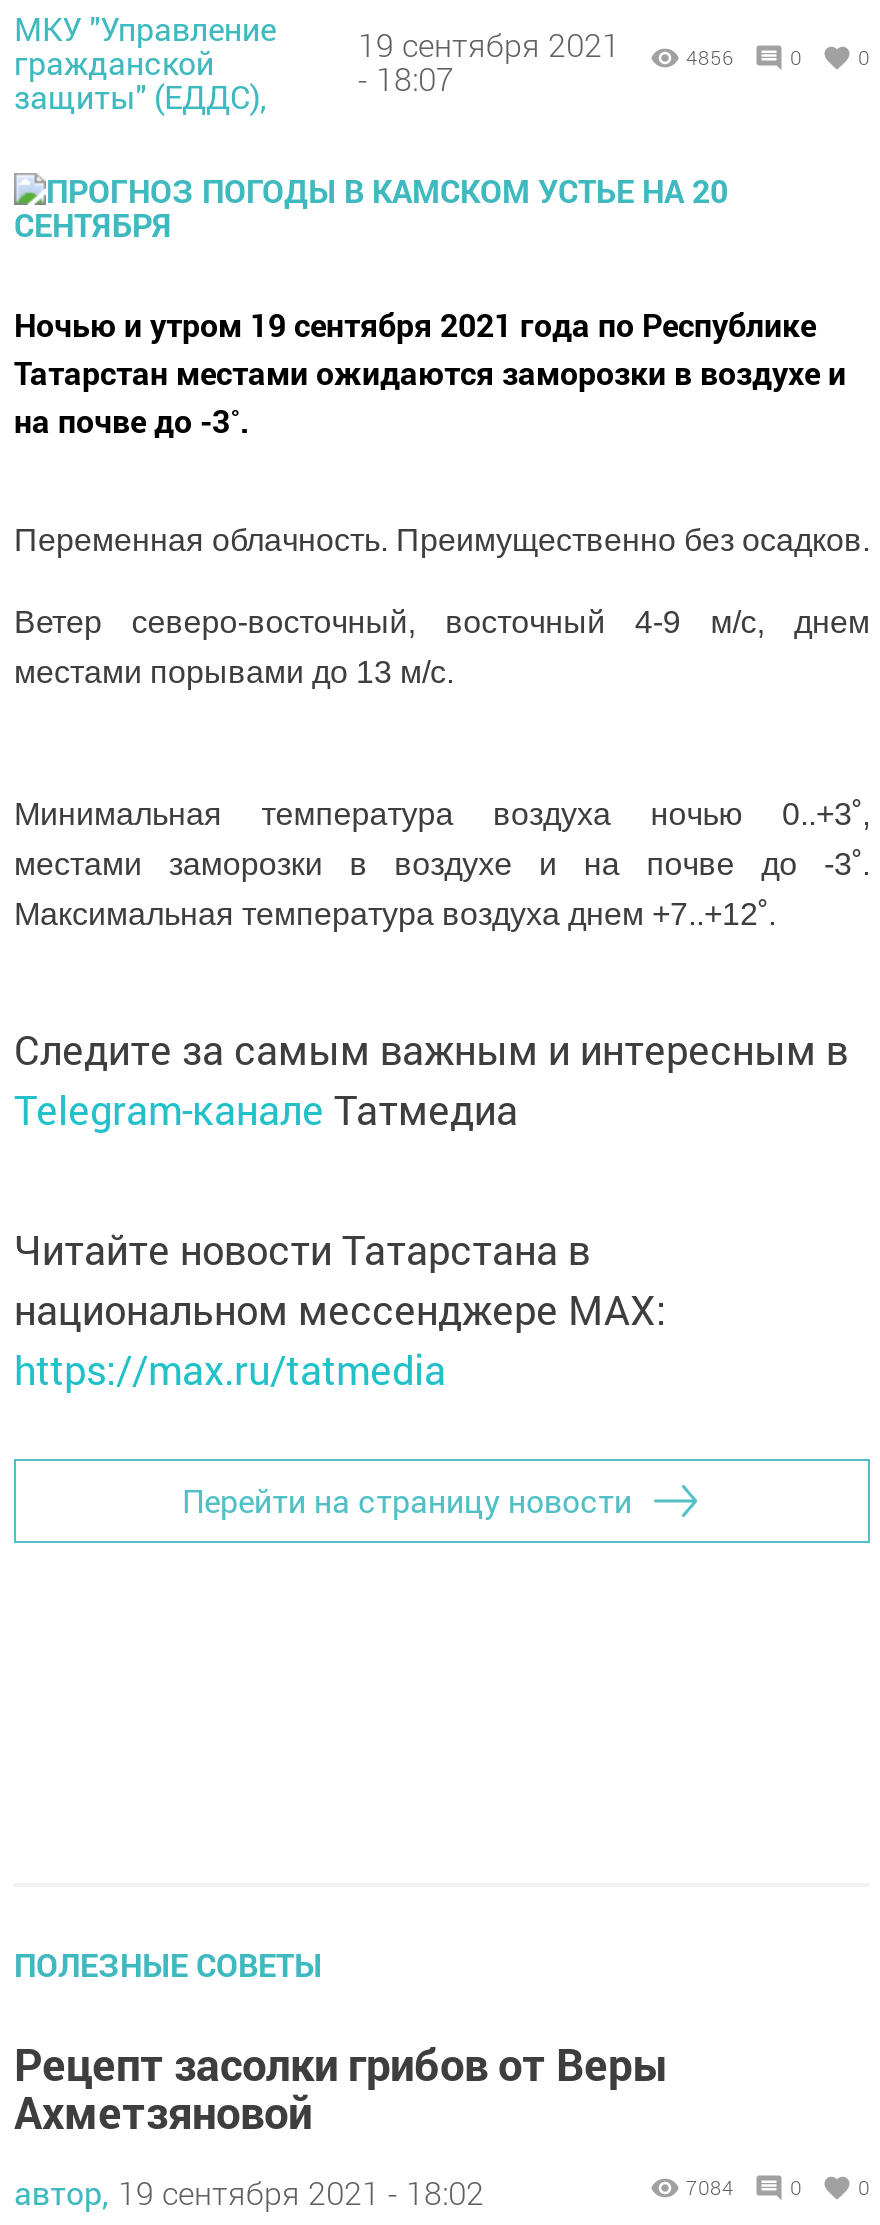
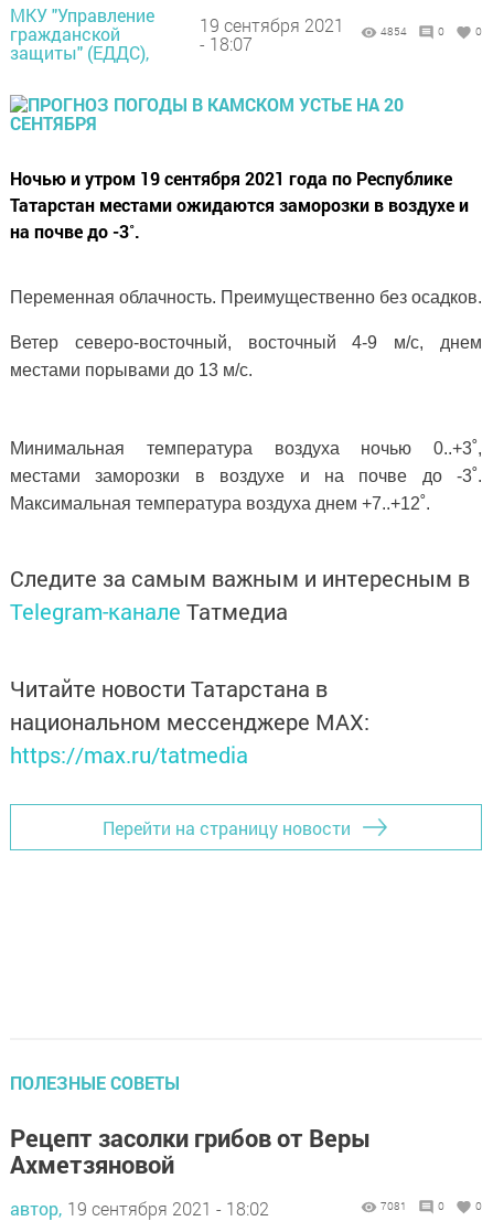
- 4856
+ 4854

- 7084
+ 7081
